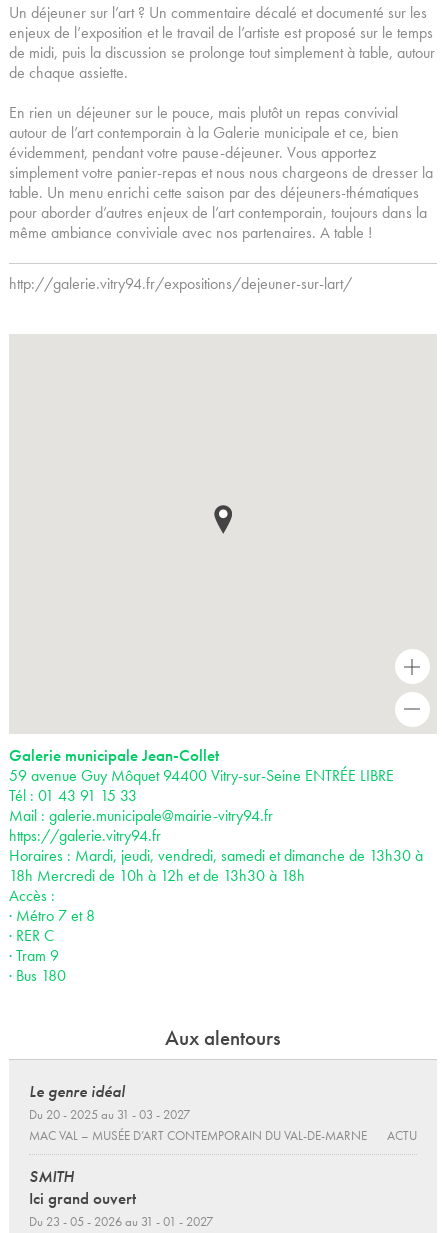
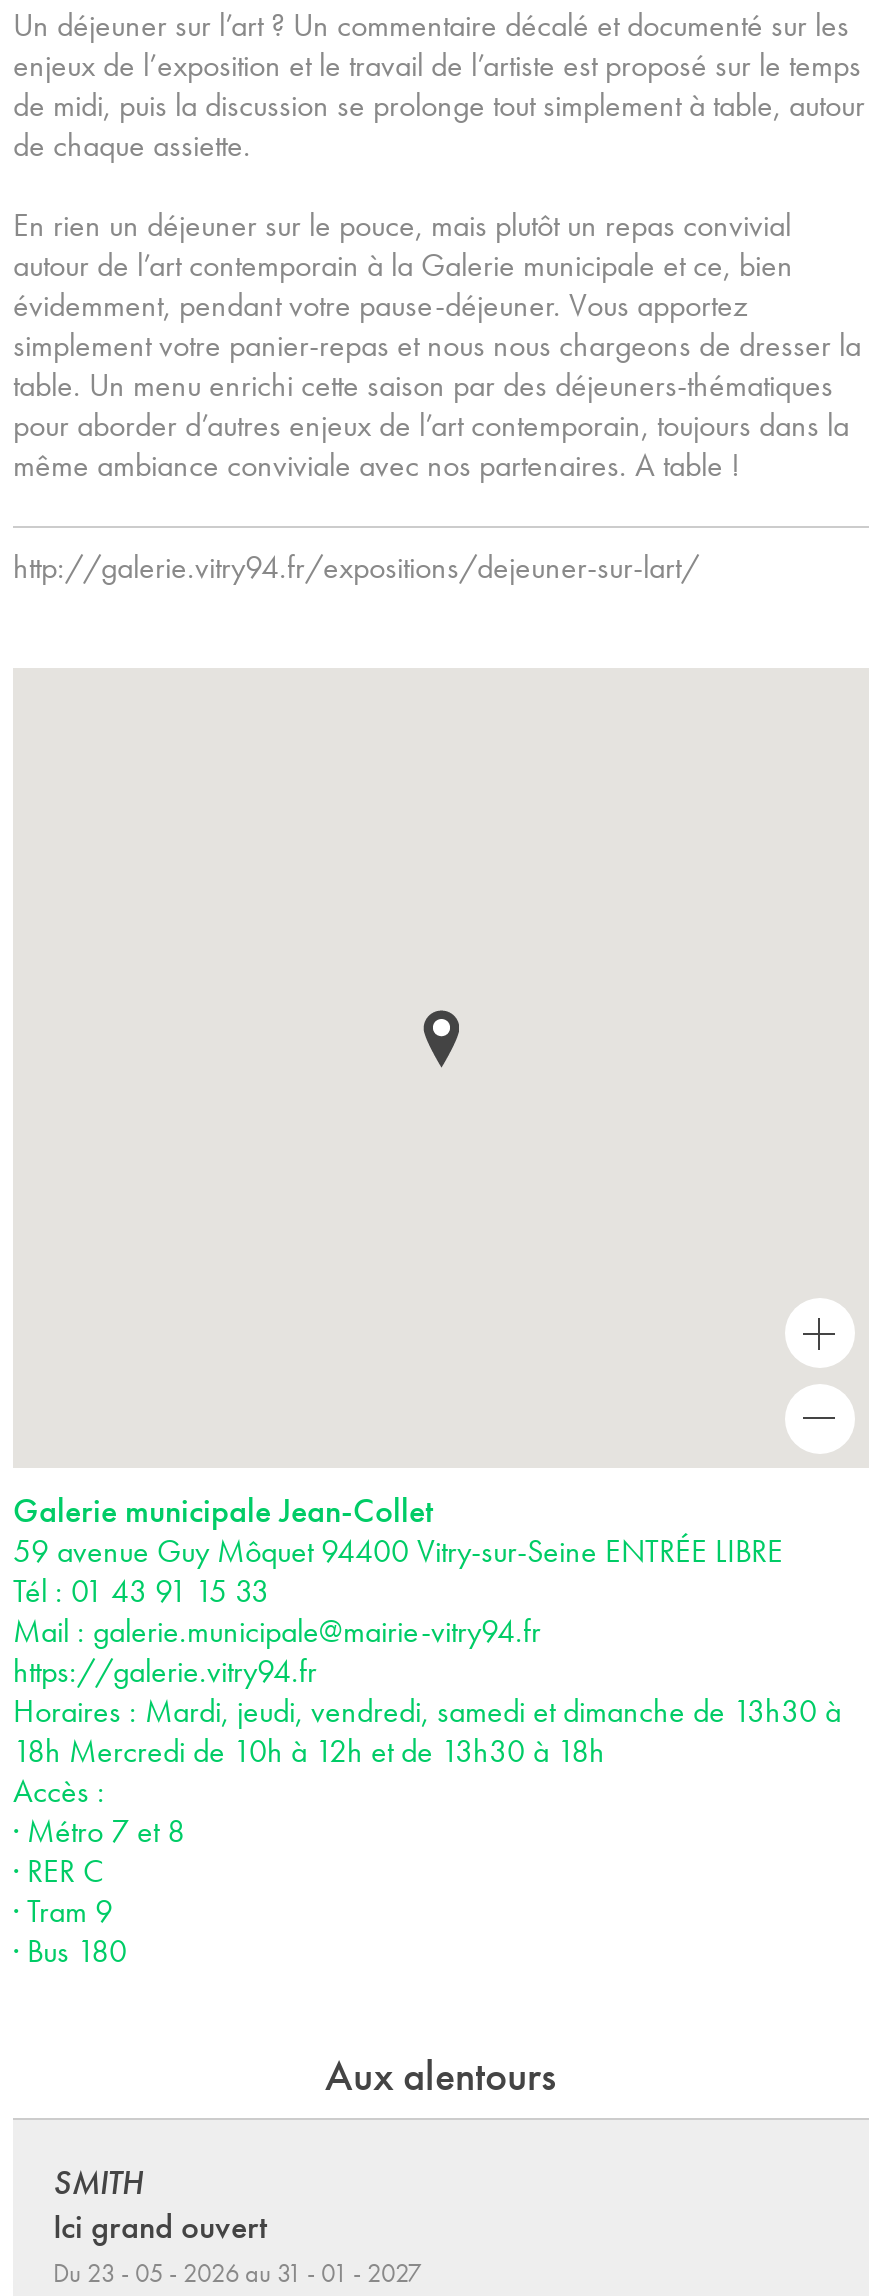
- Le genre idéal
- Du 20 - 2025 au 31 - 03 - 2027
- MAC VAL – MUSÉE D’ART CONTEMPORAIN DU VAL-DE-MARNE
- ACTU
